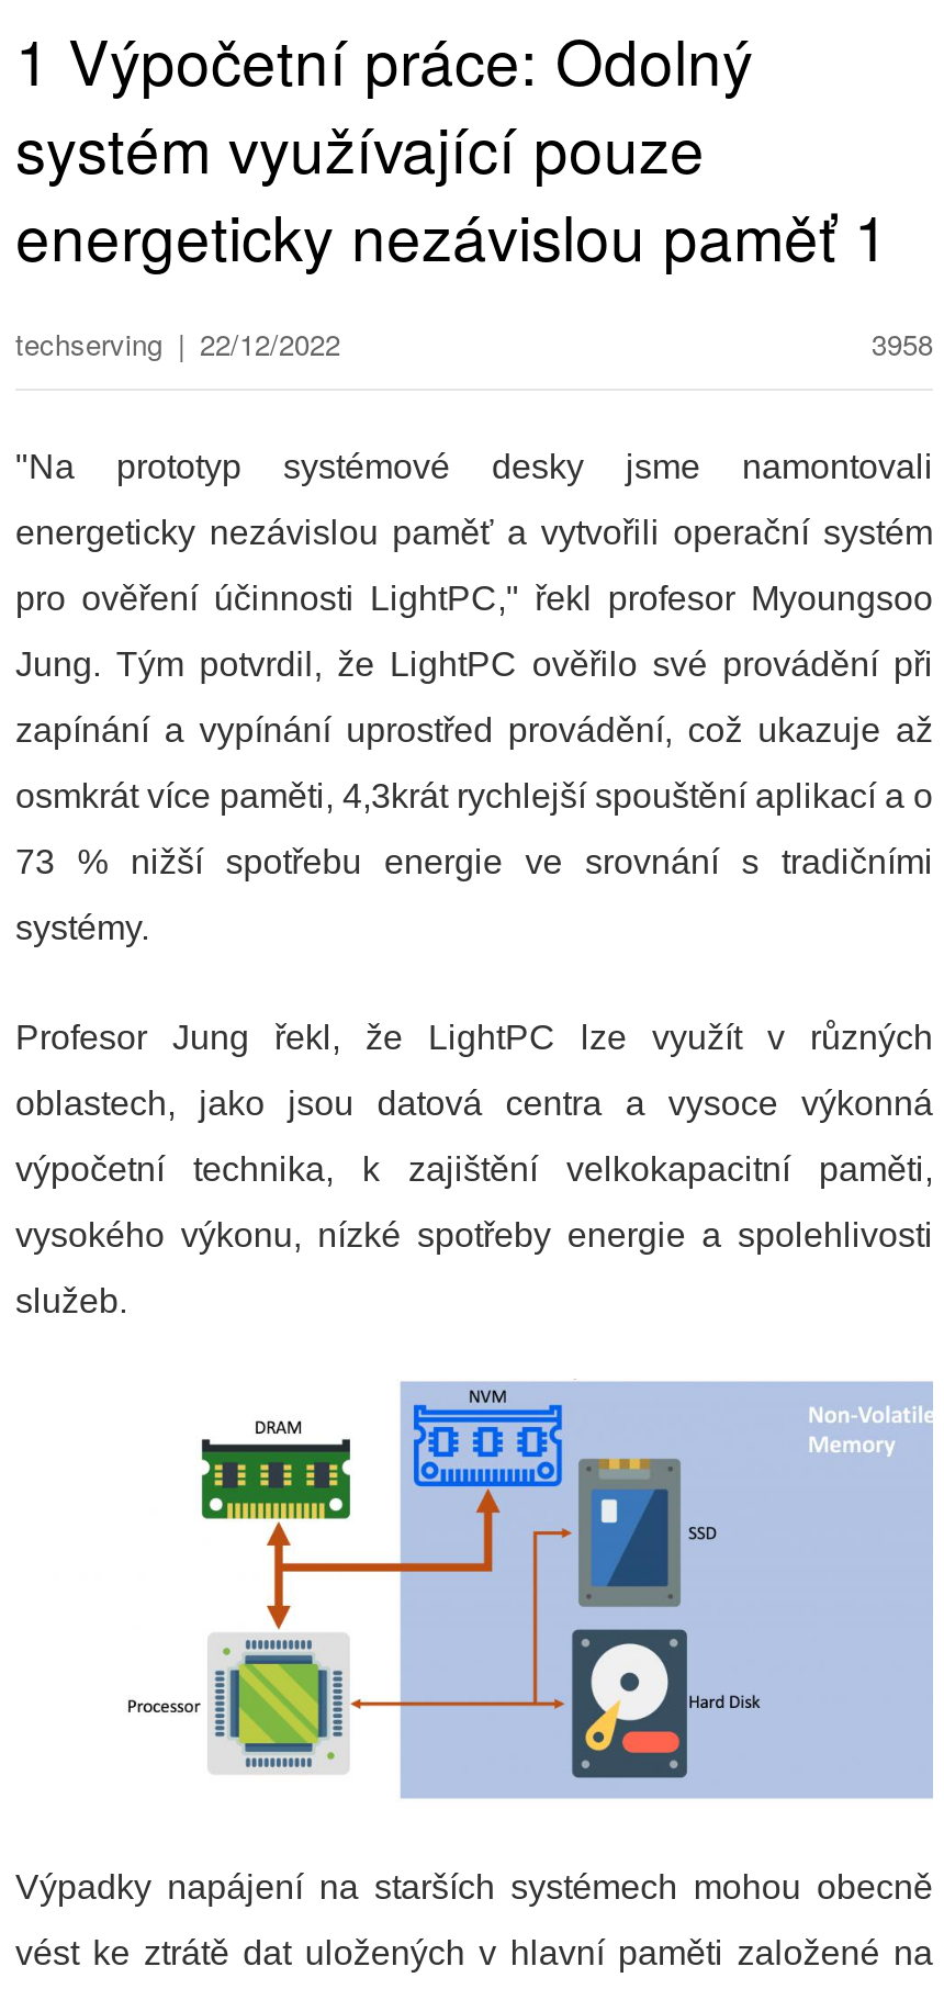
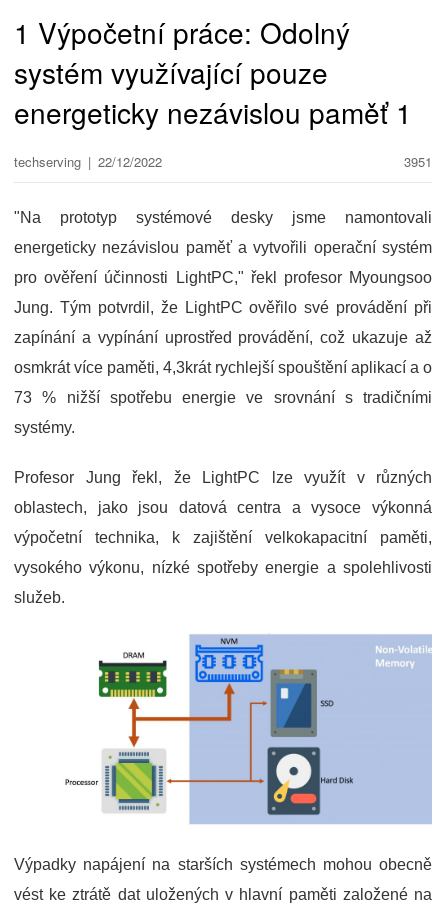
- 3958
+ 3951
